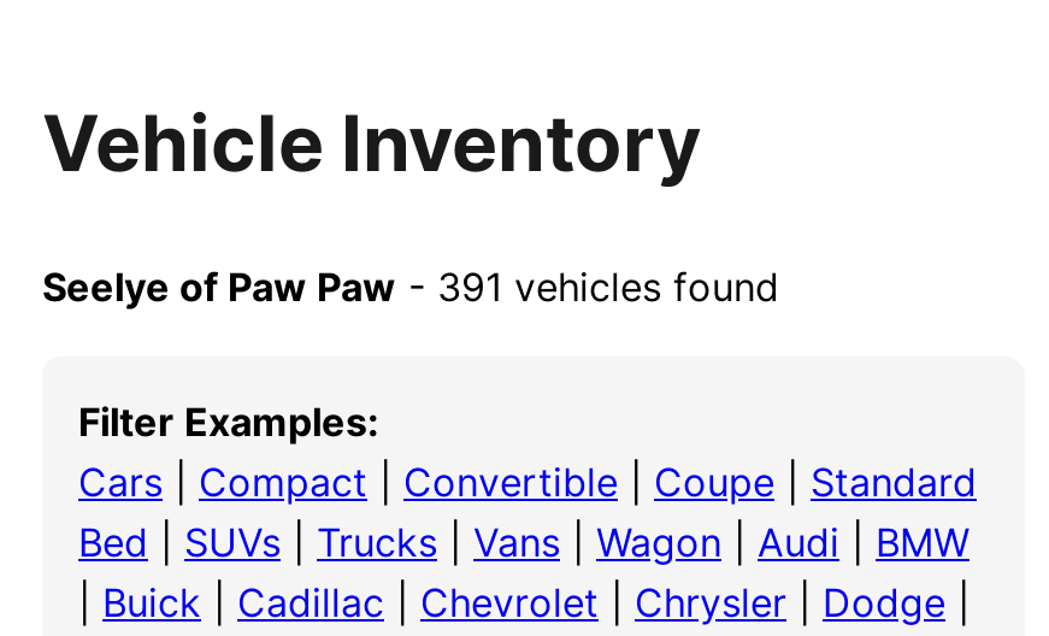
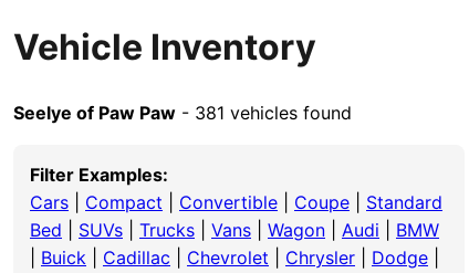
- Seelye of Paw Paw - 391 vehicles found
+ Seelye of Paw Paw - 381 vehicles found
